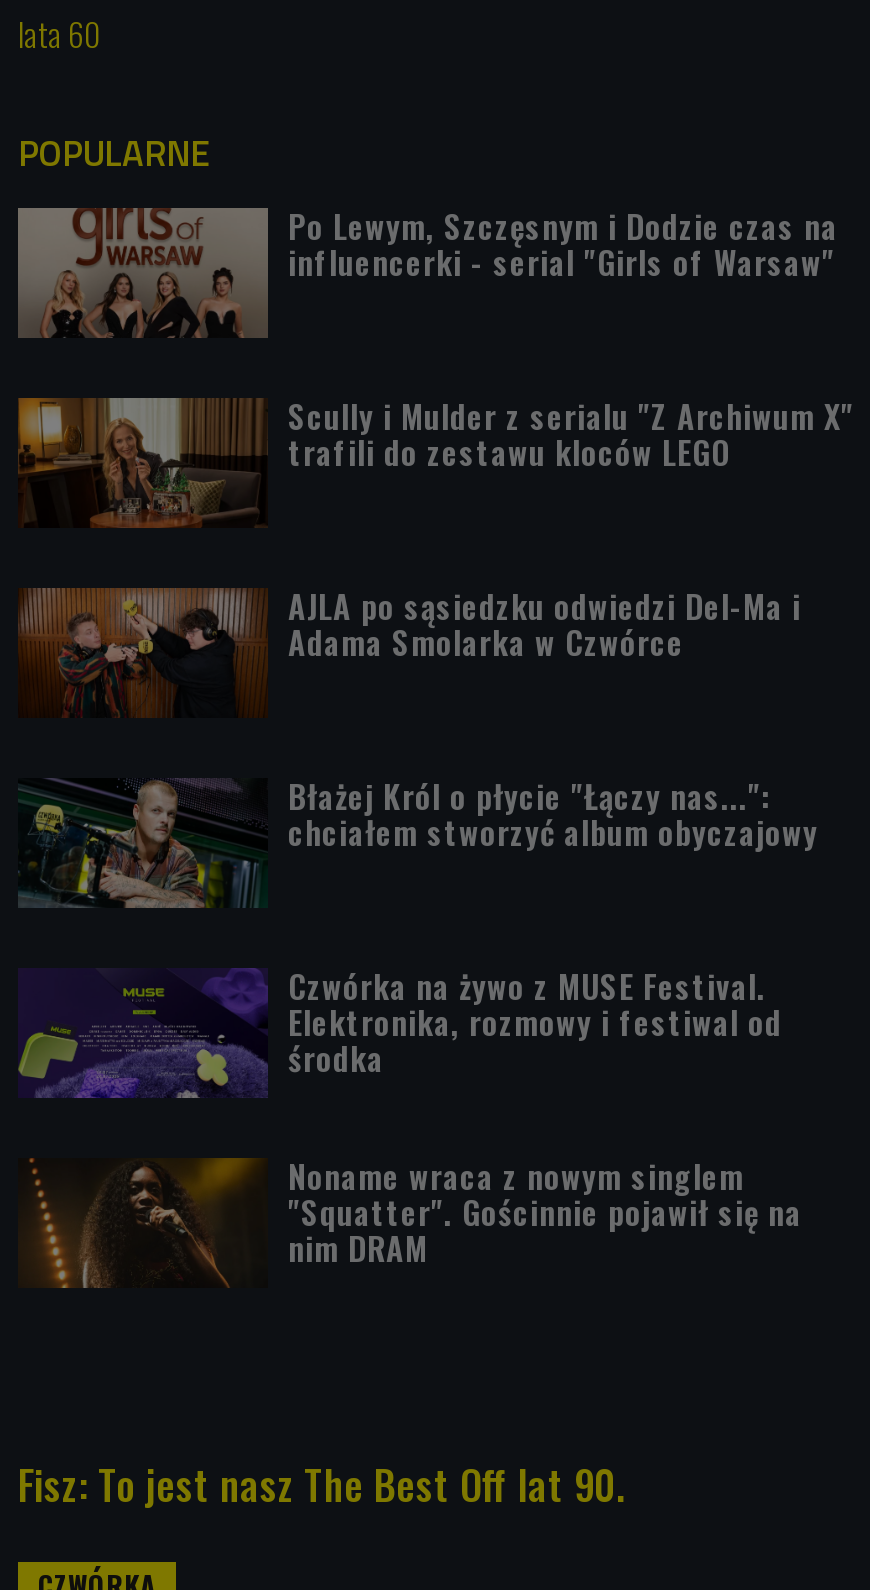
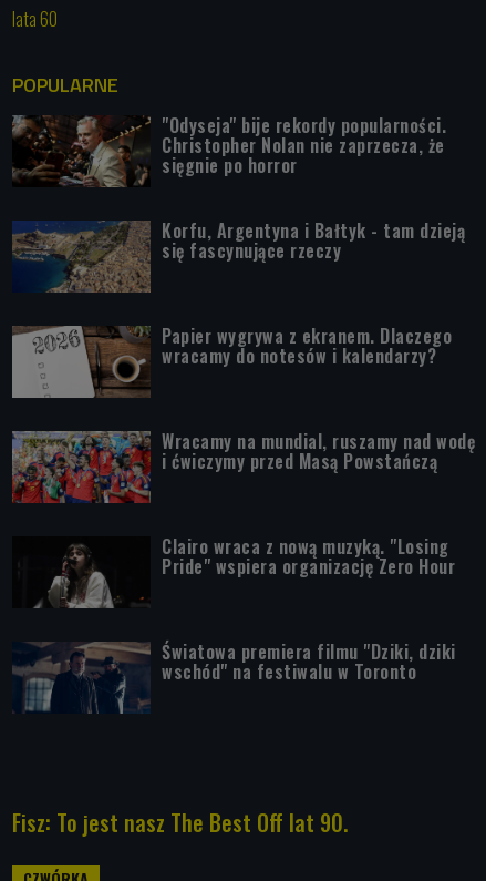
- [image]
- Po Lewym, Szczęsnym i Dodzie czas na
- influencerki - serial "Girls of Warsaw"
+ [image]
+ "Odyseja" bije rekordy popularności.
+ Christopher Nolan nie zaprzecza, że
+ sięgnie po horror

- [image]
- Scully i Mulder z serialu "Z Archiwum X"
- trafili do zestawu kloców LEGO
+ [image]
+ Korfu, Argentyna i Bałtyk - tam dzieją
+ się fascynujące rzeczy

- [image]
- AJLA po sąsiedzku odwiedzi Del-Ma i
- Adama Smolarka w Czwórce
+ [image]
+ Papier wygrywa z ekranem. Dlaczego
+ wracamy do notesów i kalendarzy?

- [image]
- Błażej Król o płycie "Łączy nas...":
- chciałem stworzyć album obyczajowy
+ [image]
+ Wracamy na mundial, ruszamy nad wodę
+ i ćwiczymy przed Masą Powstańczą

- [image]
- Czwórka na żywo z MUSE Festival.
- Elektronika, rozmowy i festiwal od
- środka
+ [image]
+ Clairo wraca z nową muzyką. "Losing
+ Pride" wspiera organizację Zero Hour

- [image]
- Noname wraca z nowym singlem
- "Squatter". Gościnnie pojawił się na
- nim DRAM
+ [image]
+ Światowa premiera filmu "Dziki, dziki
+ wschód" na festiwalu w Toronto
